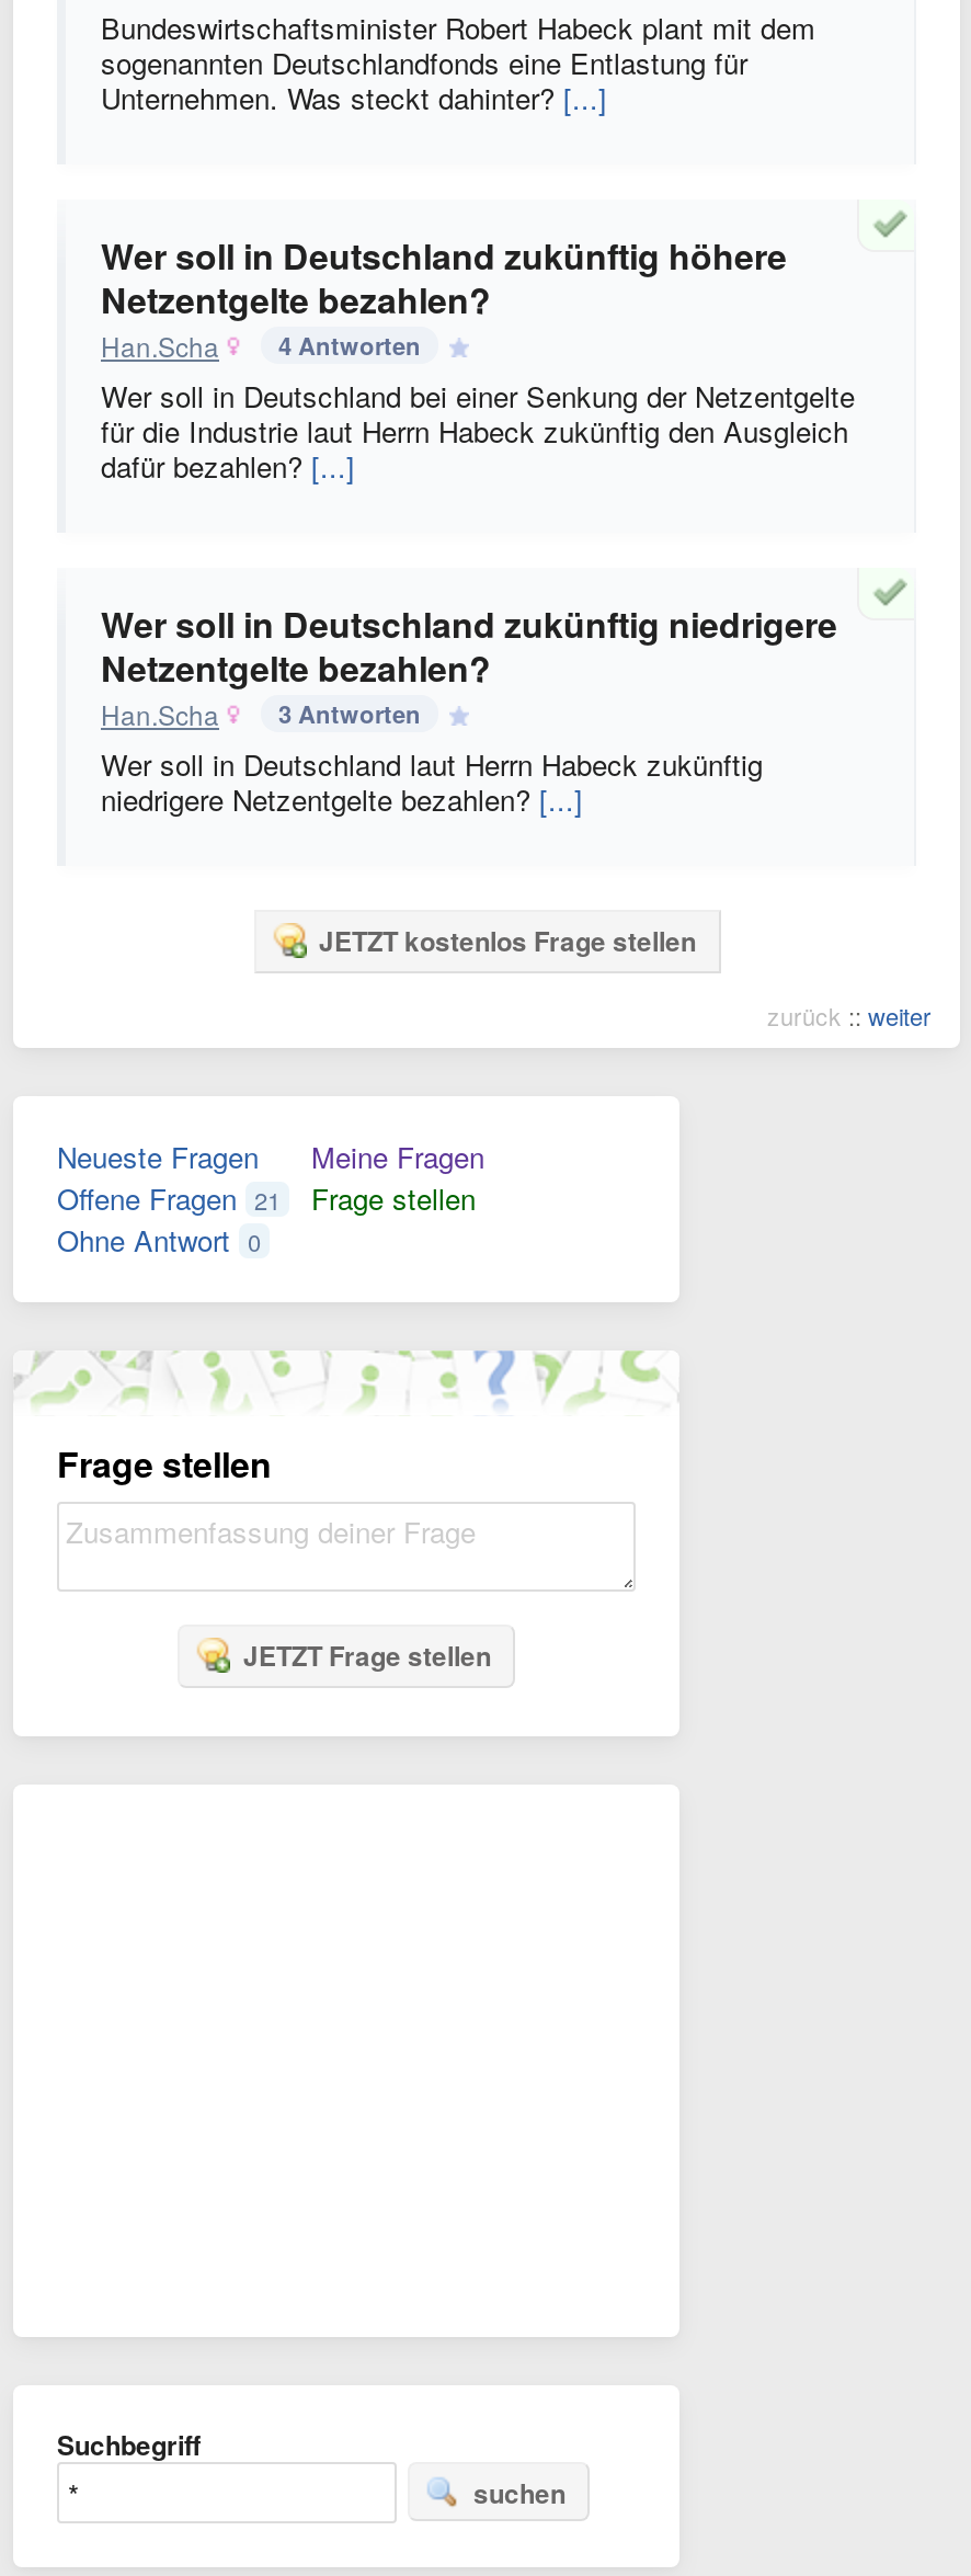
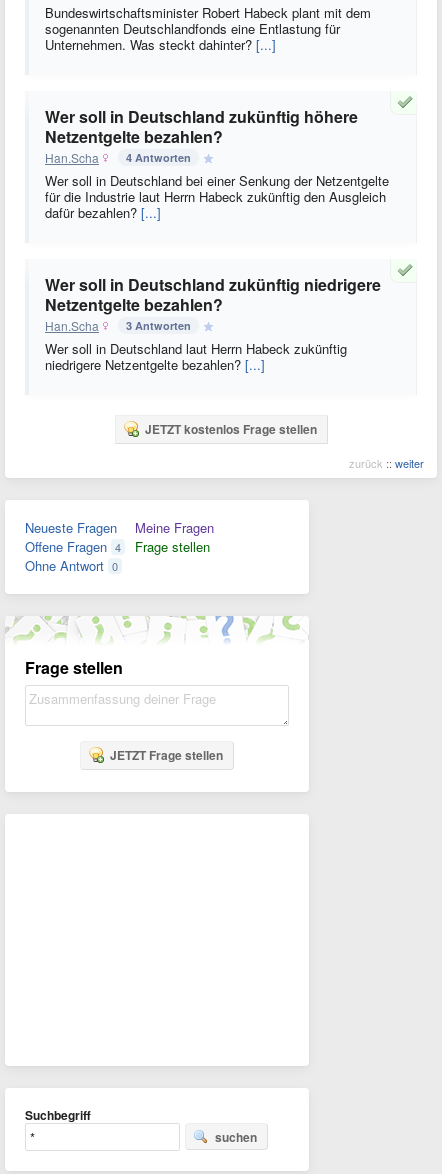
- Offene Fragen 21
+ Offene Fragen 4
